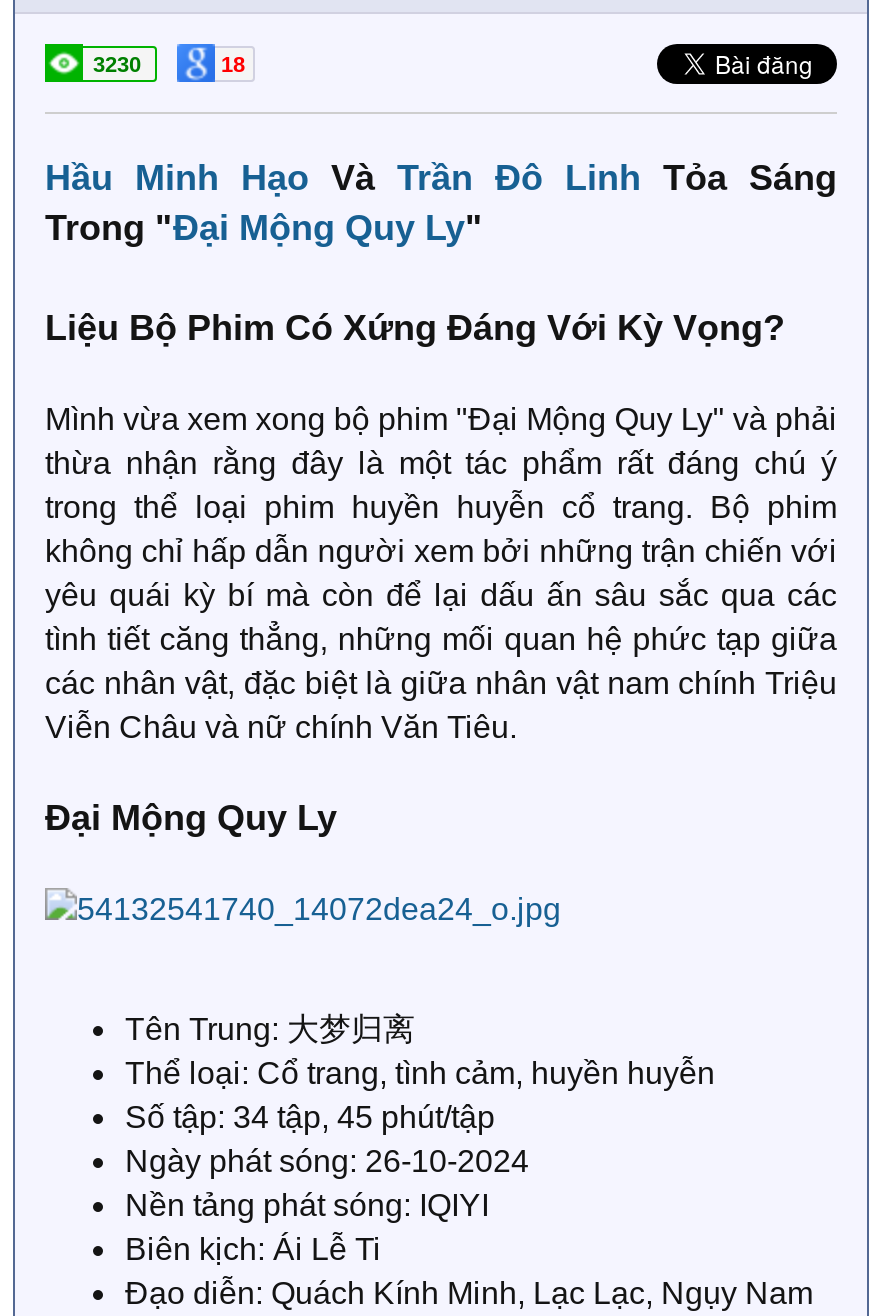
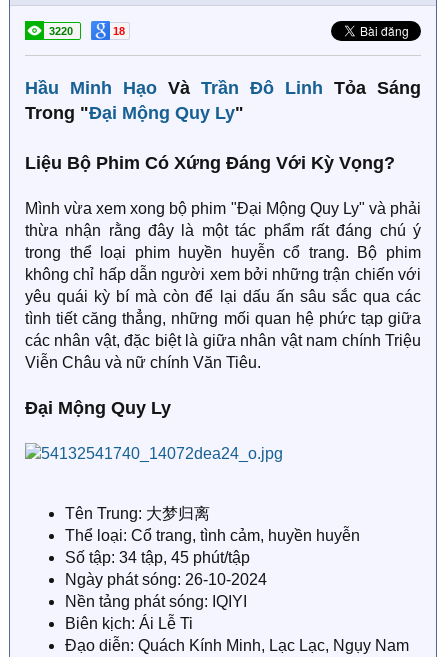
- 3230
+ 3220
